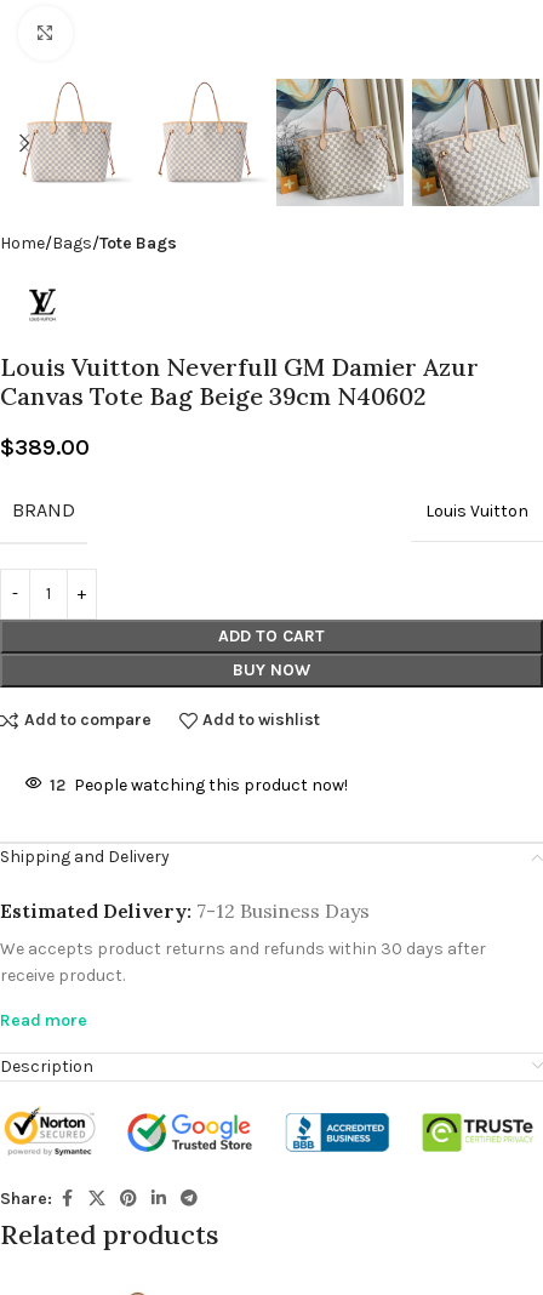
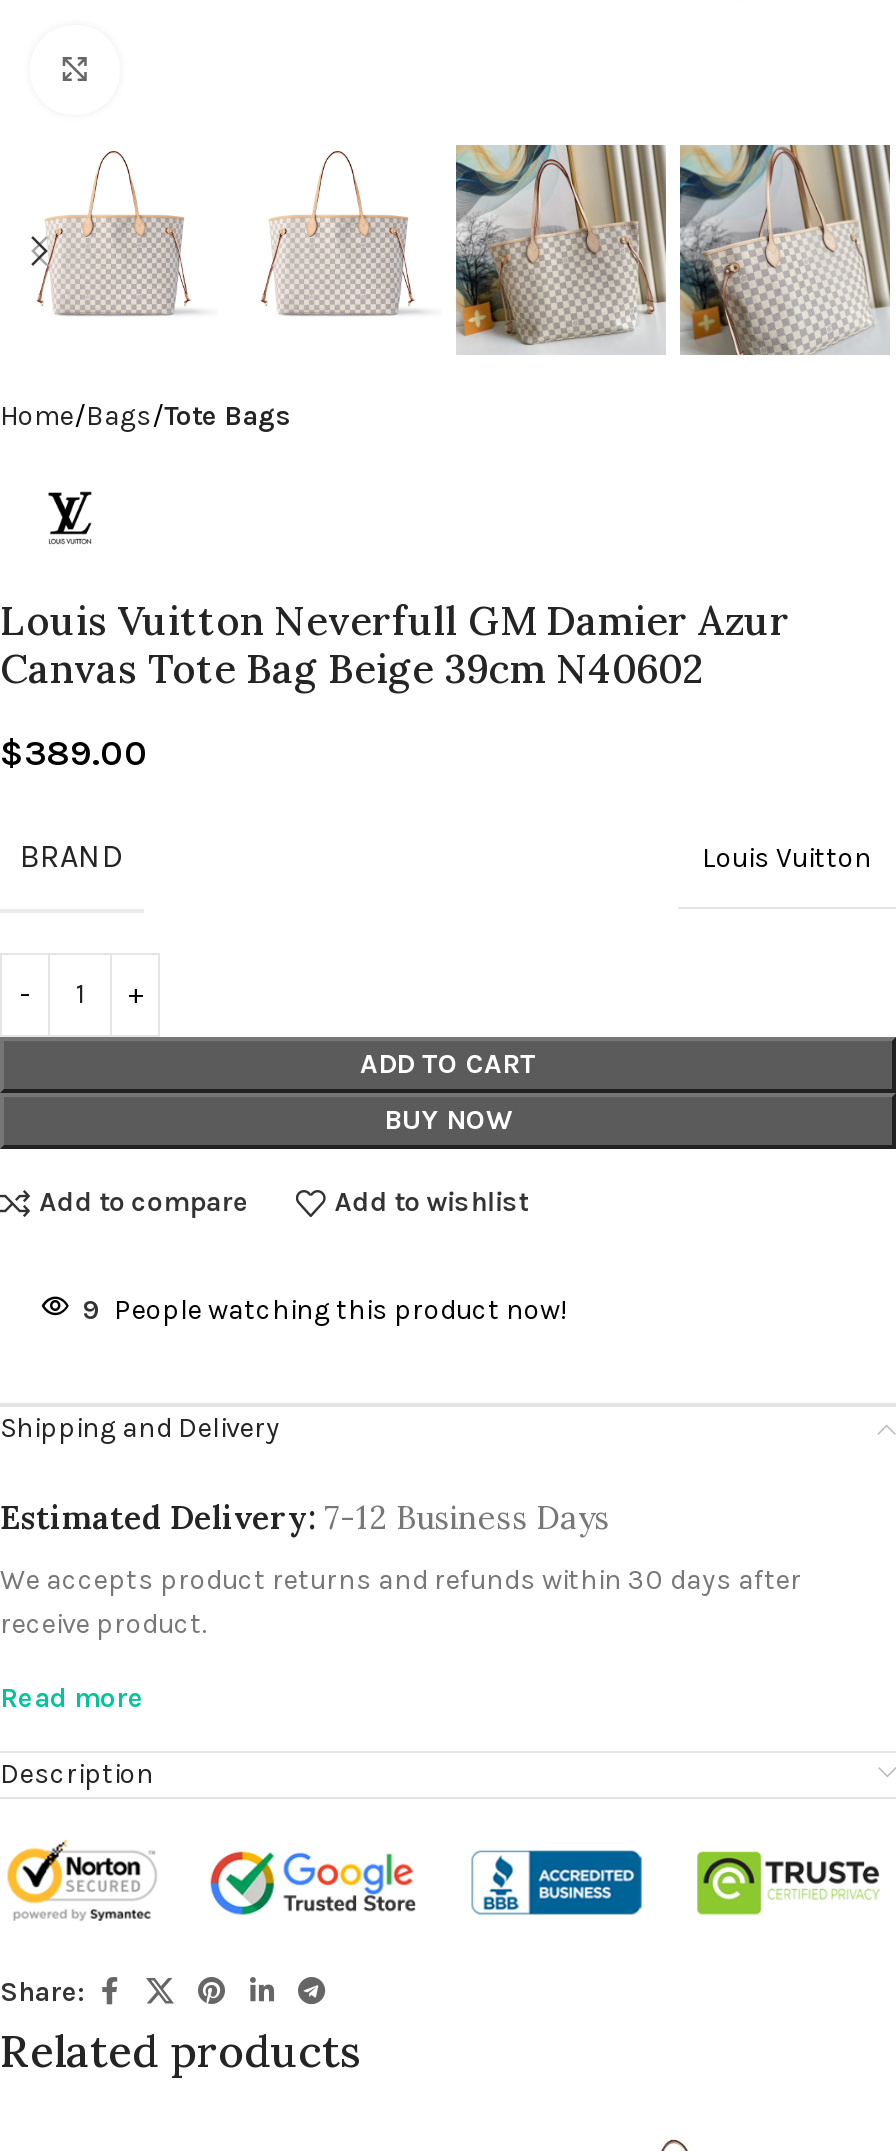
- 12 People watching this product now!
+ 9 People watching this product now!
